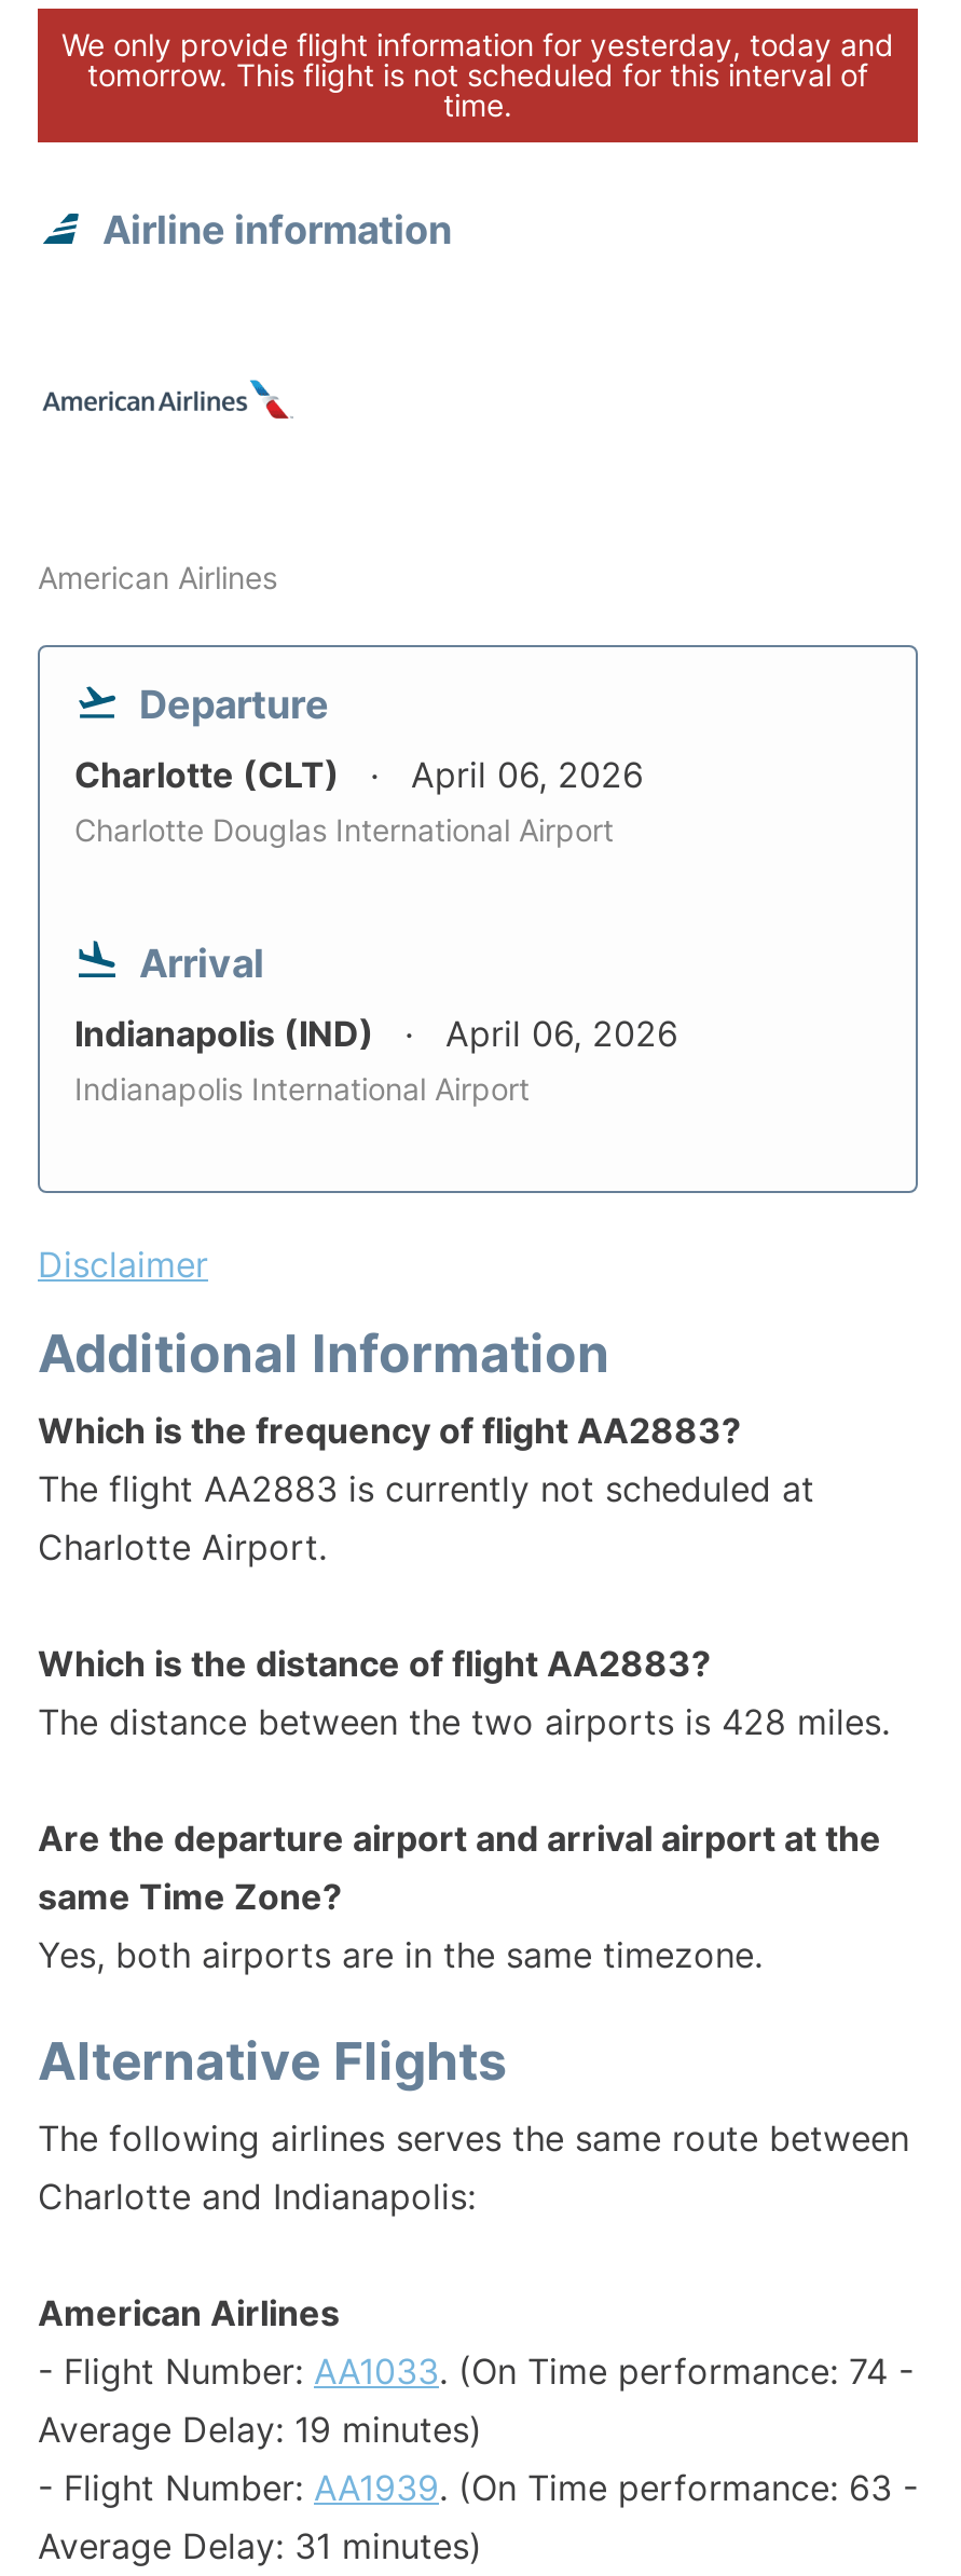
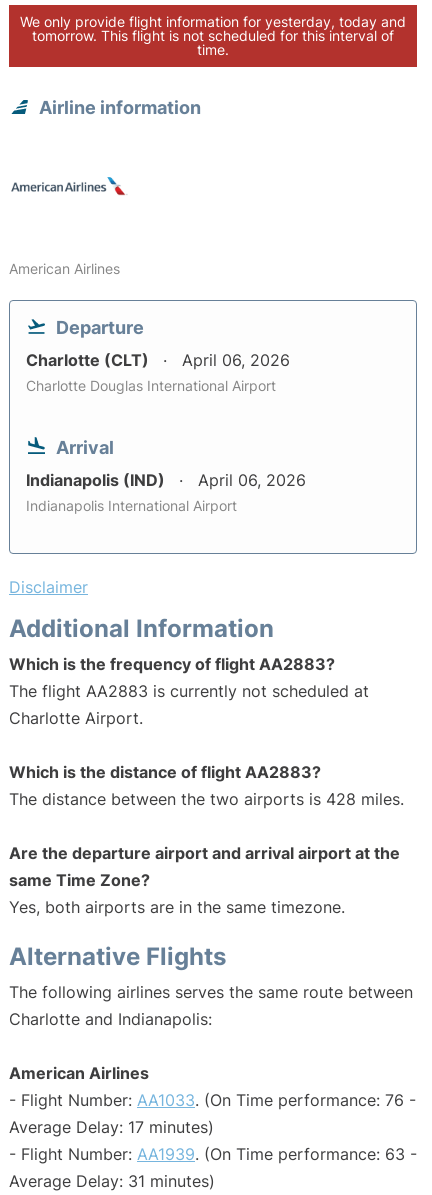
- - Flight Number: AA1033. (On Time performance: 74 -
+ - Flight Number: AA1033. (On Time performance: 76 -

- Average Delay: 19 minutes)
+ Average Delay: 17 minutes)
